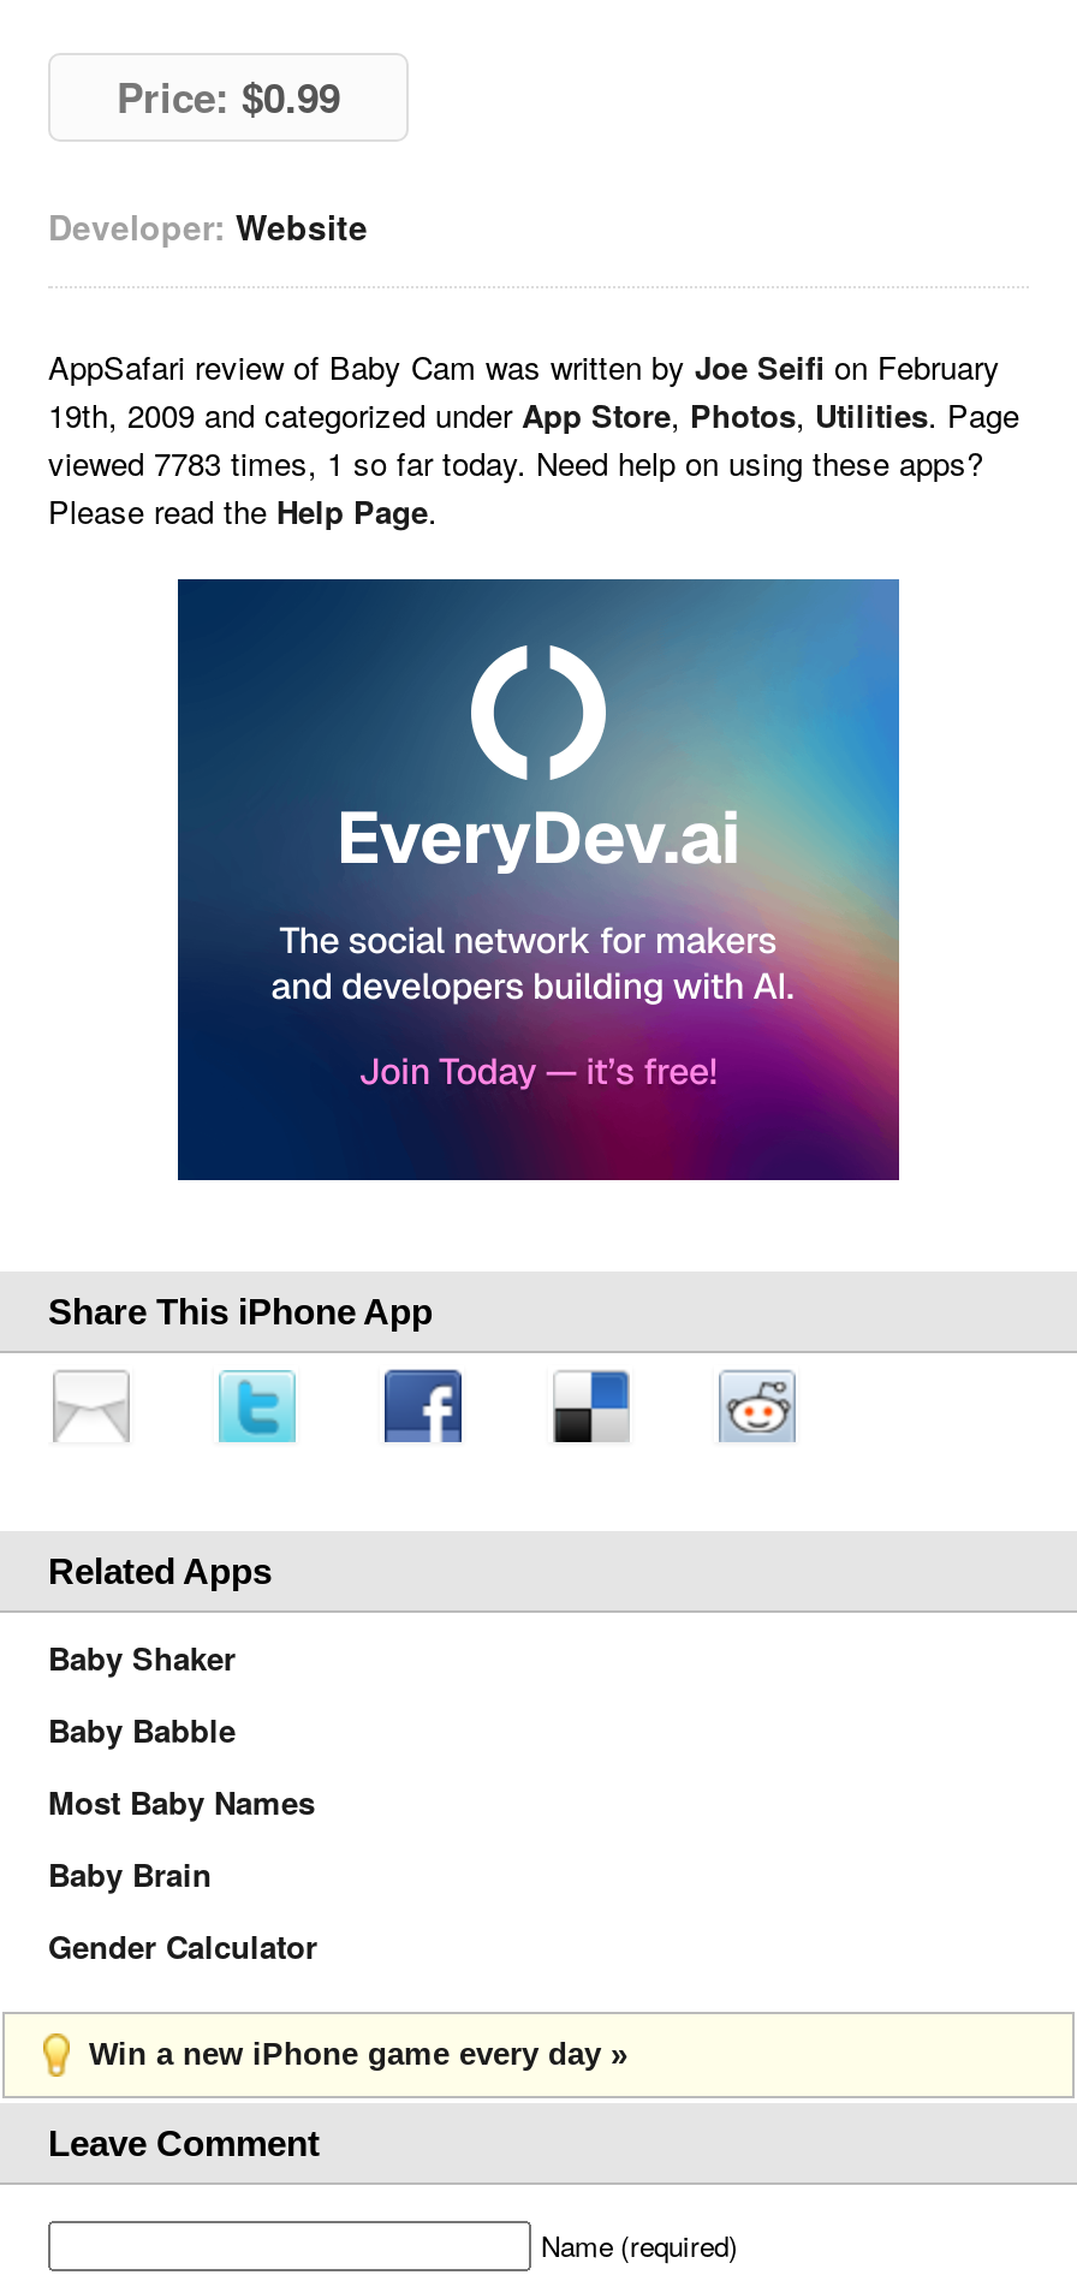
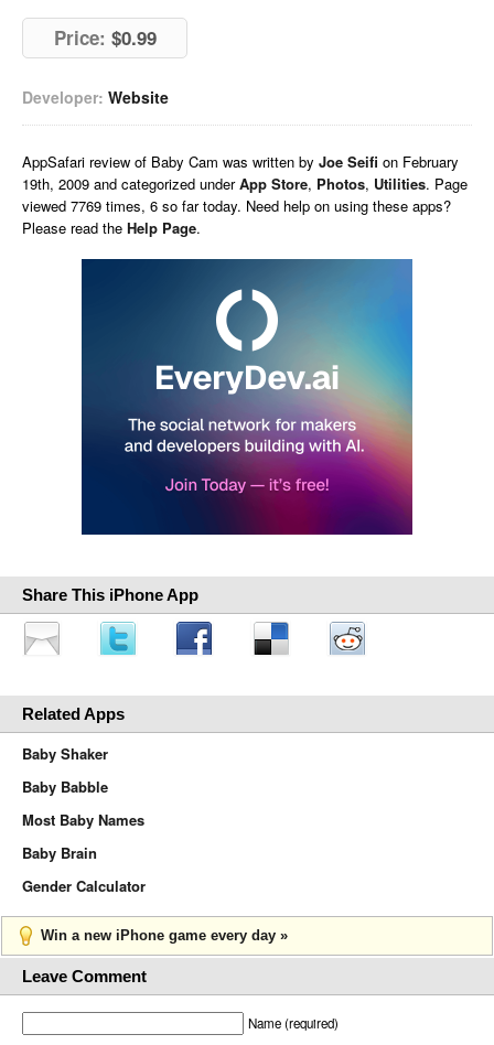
- viewed 7783 times, 1 so far today. Need help on using these apps?
+ viewed 7769 times, 6 so far today. Need help on using these apps?
